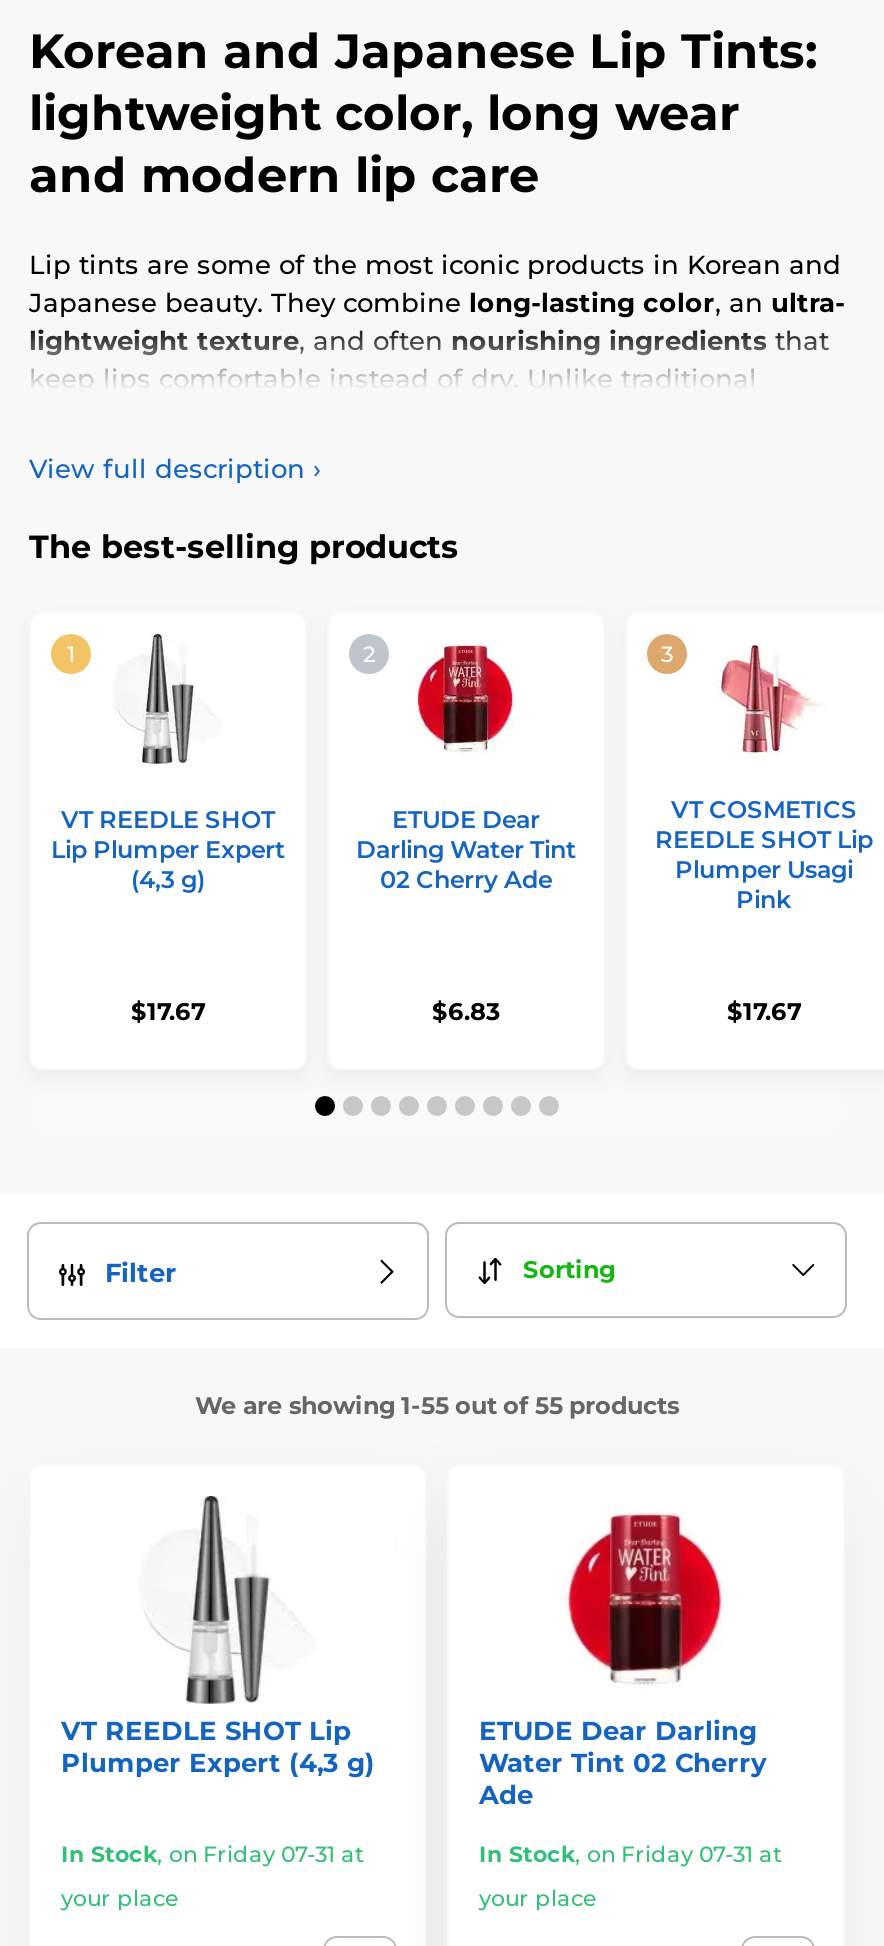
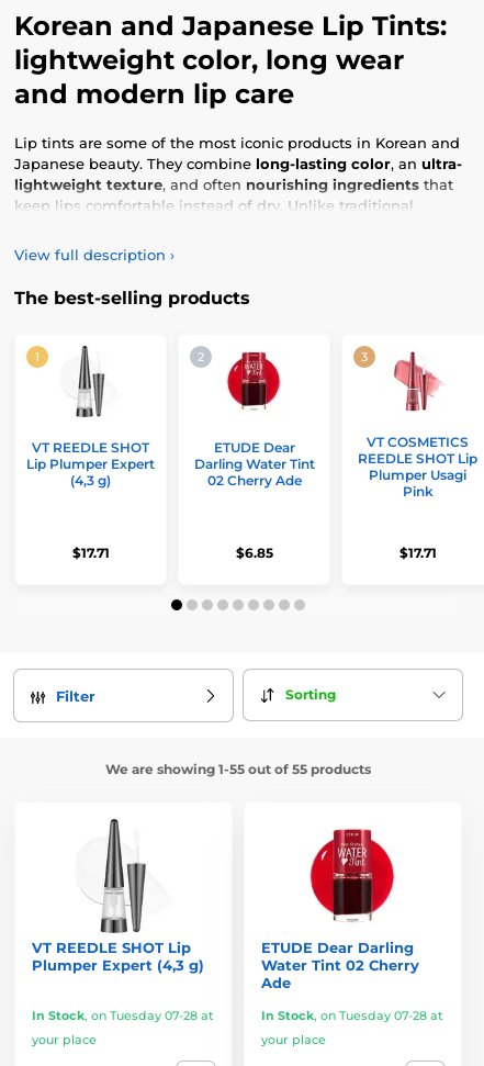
- $17.67
+ $17.71

- $6.83
+ $6.85

- $17.67
+ $17.71

- In Stock, on Friday 07-31 at
+ In Stock, on Tuesday 07-28 at

- In Stock, on Friday 07-31 at
+ In Stock, on Tuesday 07-28 at
